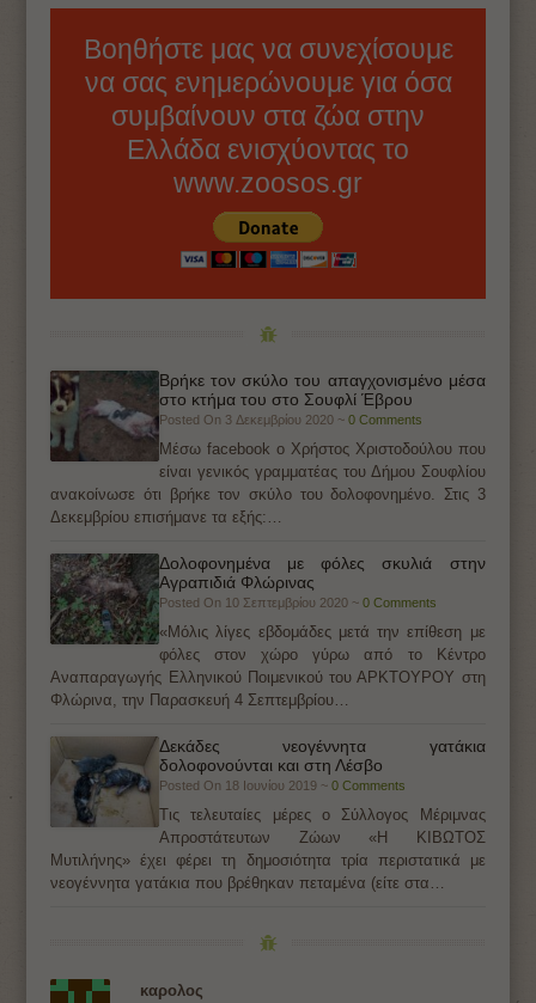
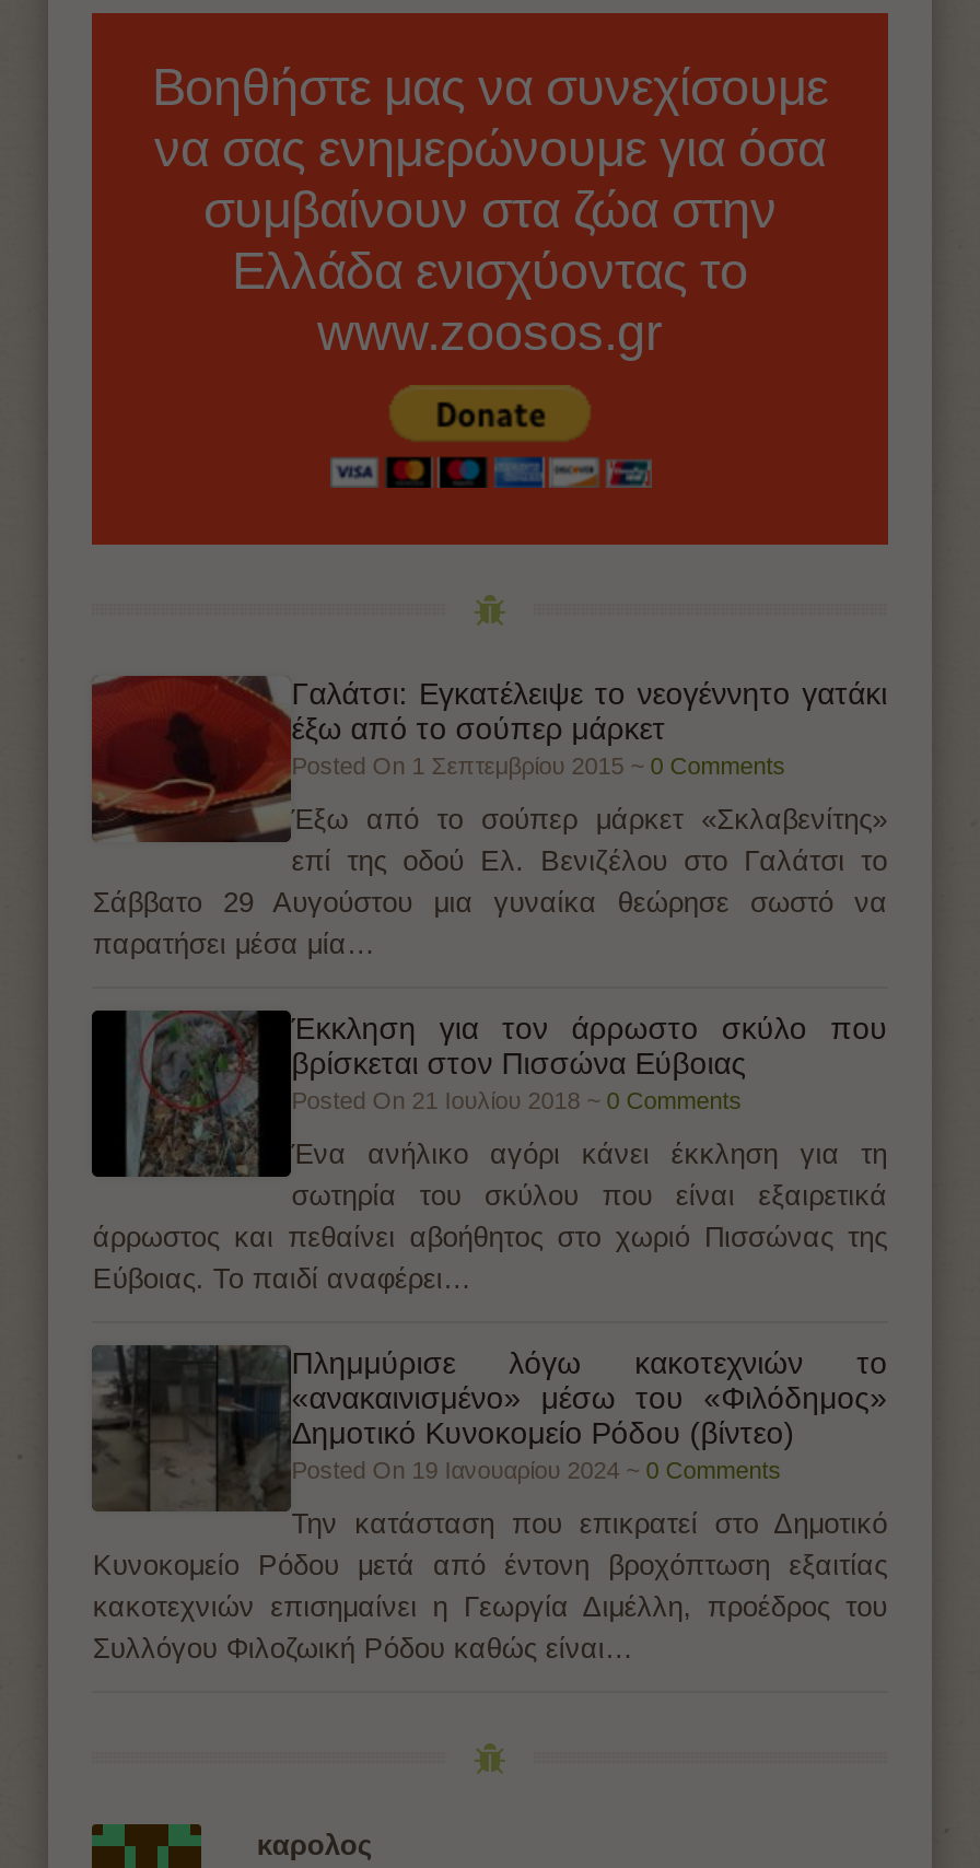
- [image]
- Μέσω facebook ο Χρήστος Χριστοδούλου που
- είναι γενικός γραμματέας του Δήμου Σουφλίου
- ανακοίνωσε ότι βρήκε τον σκύλο του δολοφονημένο. Στις 3
- Δεκεμβρίου επισήμανε τα εξής:…
+ [image]
+ Έξω από το σούπερ μάρκετ «Σκλαβενίτης»
+ επί της οδού Ελ. Βενιζέλου στο Γαλάτσι το
+ Σάββατο 29 Αυγούστου μια γυναίκα θεώρησε σωστό να
+ παρατήσει μέσα μία…

- Βρήκε τον σκύλο του απαγχονισμένο μέσα
- στο κτήμα του στο Σουφλί Έβρου
- Posted On 3 Δεκεμβρίου 2020 ~ 0 Comments
+ Γαλάτσι: Εγκατέλειψε το νεογέννητο γατάκι
+ έξω από το σούπερ μάρκετ
+ Posted On 1 Σεπτεμβρίου 2015 ~ 0 Comments

- [image]
- «Μόλις λίγες εβδομάδες μετά την επίθεση με
- φόλες στον χώρο γύρω από το Κέντρο
- Αναπαραγωγής Ελληνικού Ποιμενικού του ΑΡΚΤΟΥΡΟΥ στη
- Φλώρινα, την Παρασκευή 4 Σεπτεμβρίου…
+ [image]
+ Ένα ανήλικο αγόρι κάνει έκκληση για τη
+ σωτηρία του σκύλου που είναι εξαιρετικά
+ άρρωστος και πεθαίνει αβοήθητος στο χωριό Πισσώνας της
+ Εύβοιας. Το παιδί αναφέρει…

- Δολοφονημένα με φόλες σκυλιά στην
- Αγραπιδιά Φλώρινας
- Posted On 10 Σεπτεμβρίου 2020 ~ 0 Comments
+ Έκκληση για τον άρρωστο σκύλο που
+ βρίσκεται στον Πισσώνα Εύβοιας
+ Posted On 21 Ιουλίου 2018 ~ 0 Comments

- [image]
- Τις τελευταίες μέρες ο Σύλλογος Μέριμνας
- Απροστάτευτων Ζώων «Η ΚΙΒΩΤΟΣ
- Μυτιλήνης» έχει φέρει τη δημοσιότητα τρία περιστατικά με
- νεογέννητα γατάκια που βρέθηκαν πεταμένα (είτε στα…
+ [image]
+ Την κατάσταση που επικρατεί στο Δημοτικό
+ Κυνοκομείο Ρόδου μετά από έντονη βροχόπτωση εξαιτίας
+ κακοτεχνιών επισημαίνει η Γεωργία Διμέλλη, προέδρος του
+ Συλλόγου Φιλοζωική Ρόδου καθώς είναι…

- Δεκάδες νεογέννητα γατάκια
- δολοφονούνται και στη Λέσβο
- Posted On 18 Ιουνίου 2019 ~ 0 Comments
+ Πλημμύρισε λόγω κακοτεχνιών το
+ «ανακαινισμένο» μέσω του «Φιλόδημος»
+ Δημοτικό Κυνοκομείο Ρόδου (βίντεο)
+ Posted On 19 Ιανουαρίου 2024 ~ 0 Comments
